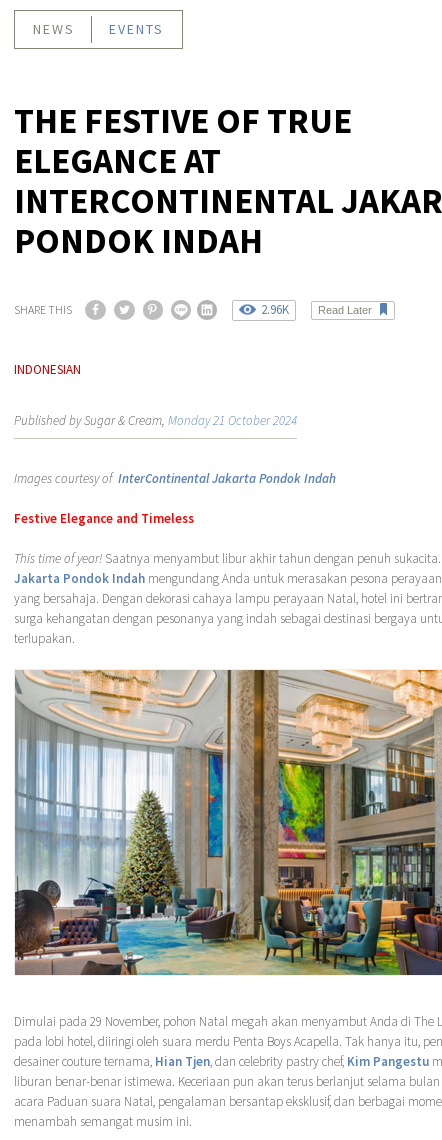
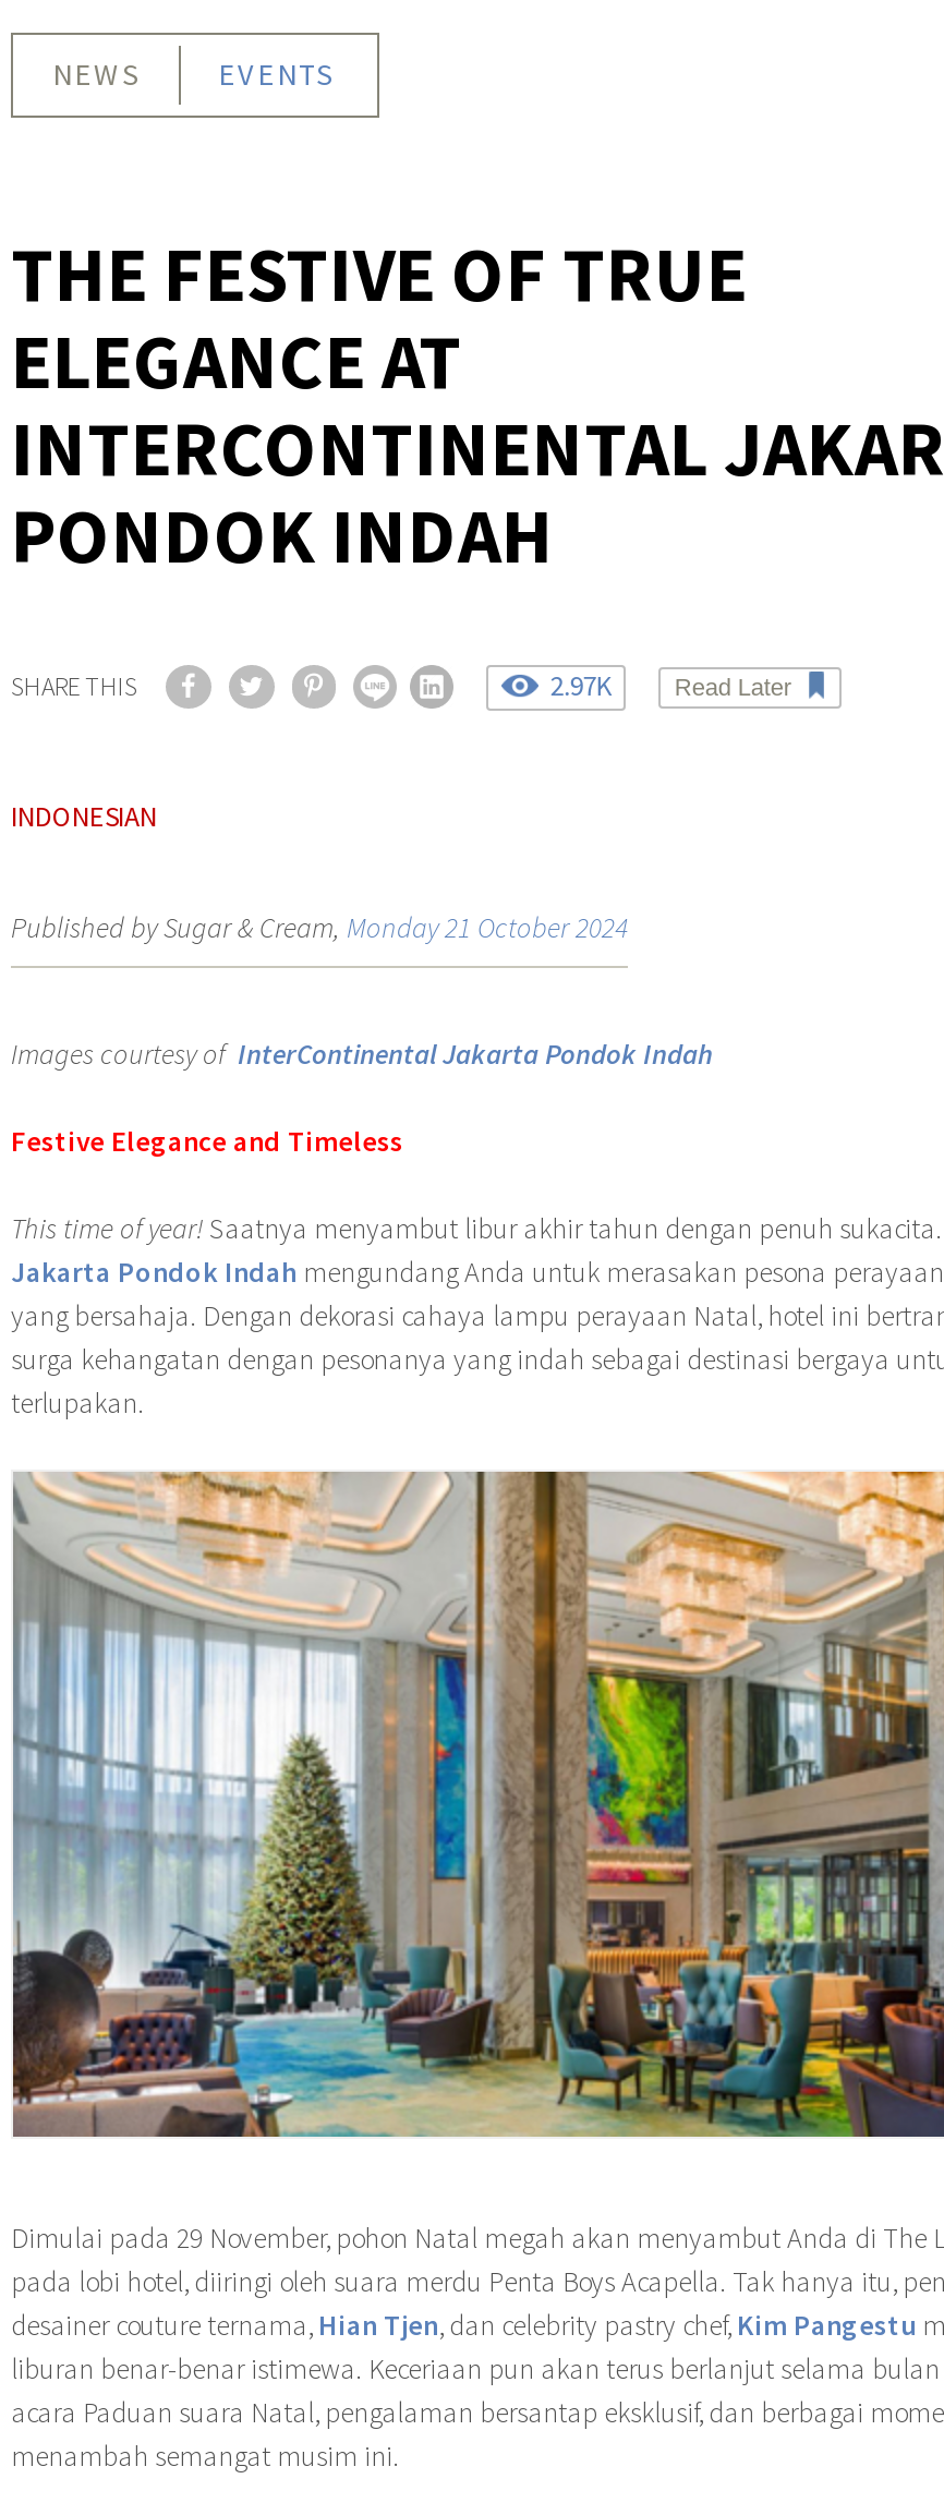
- 2.96K
+ 2.97K
